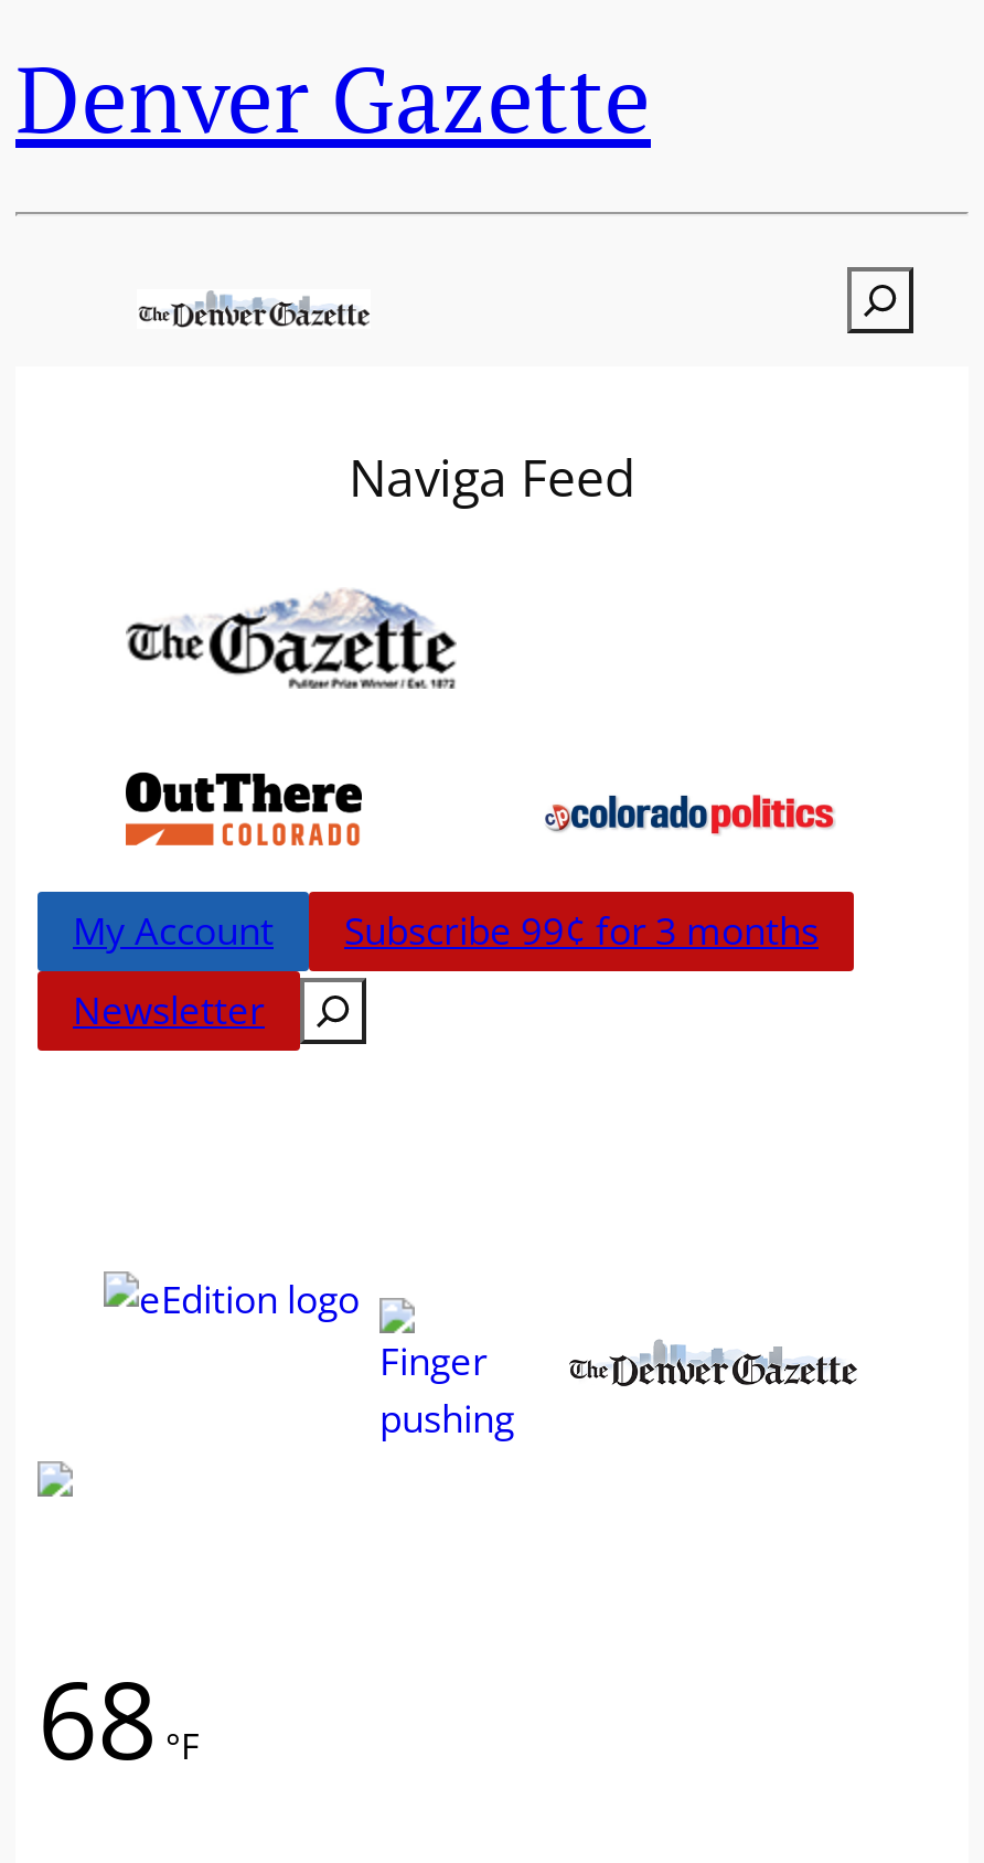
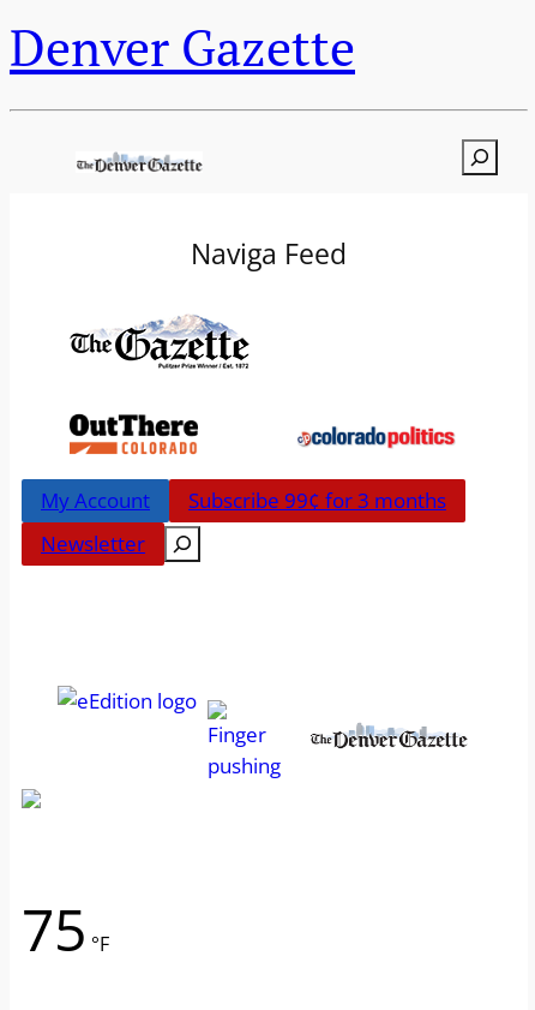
- 68 °F
+ 75 °F
